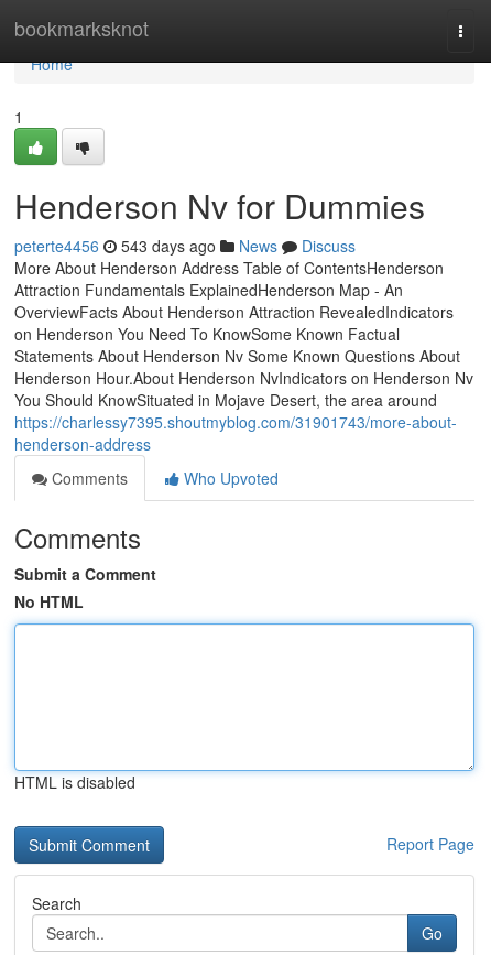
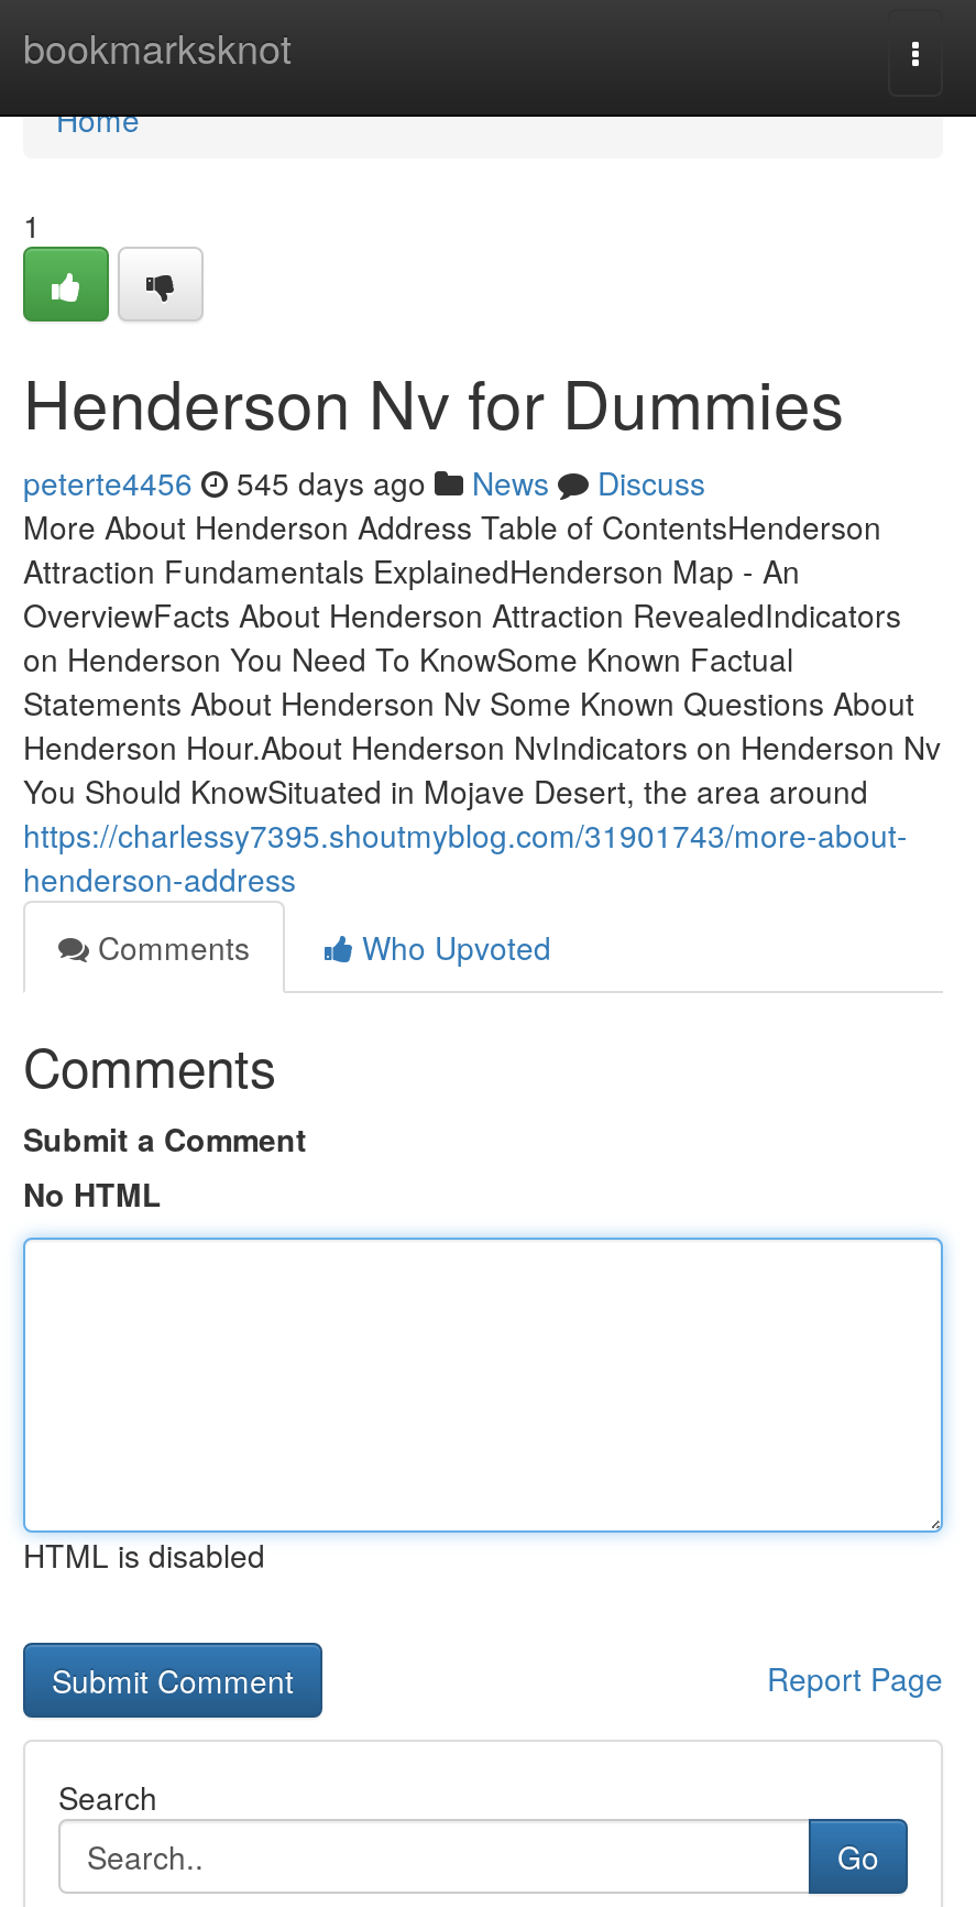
- peterte4456 543 days ago News Discuss
+ peterte4456 545 days ago News Discuss
